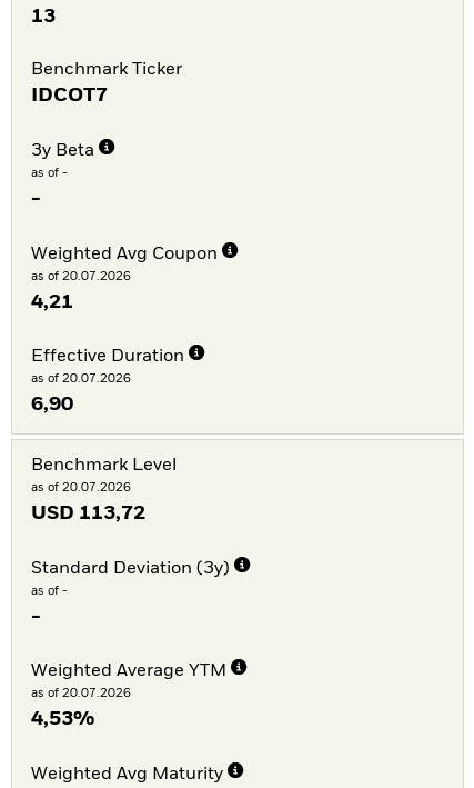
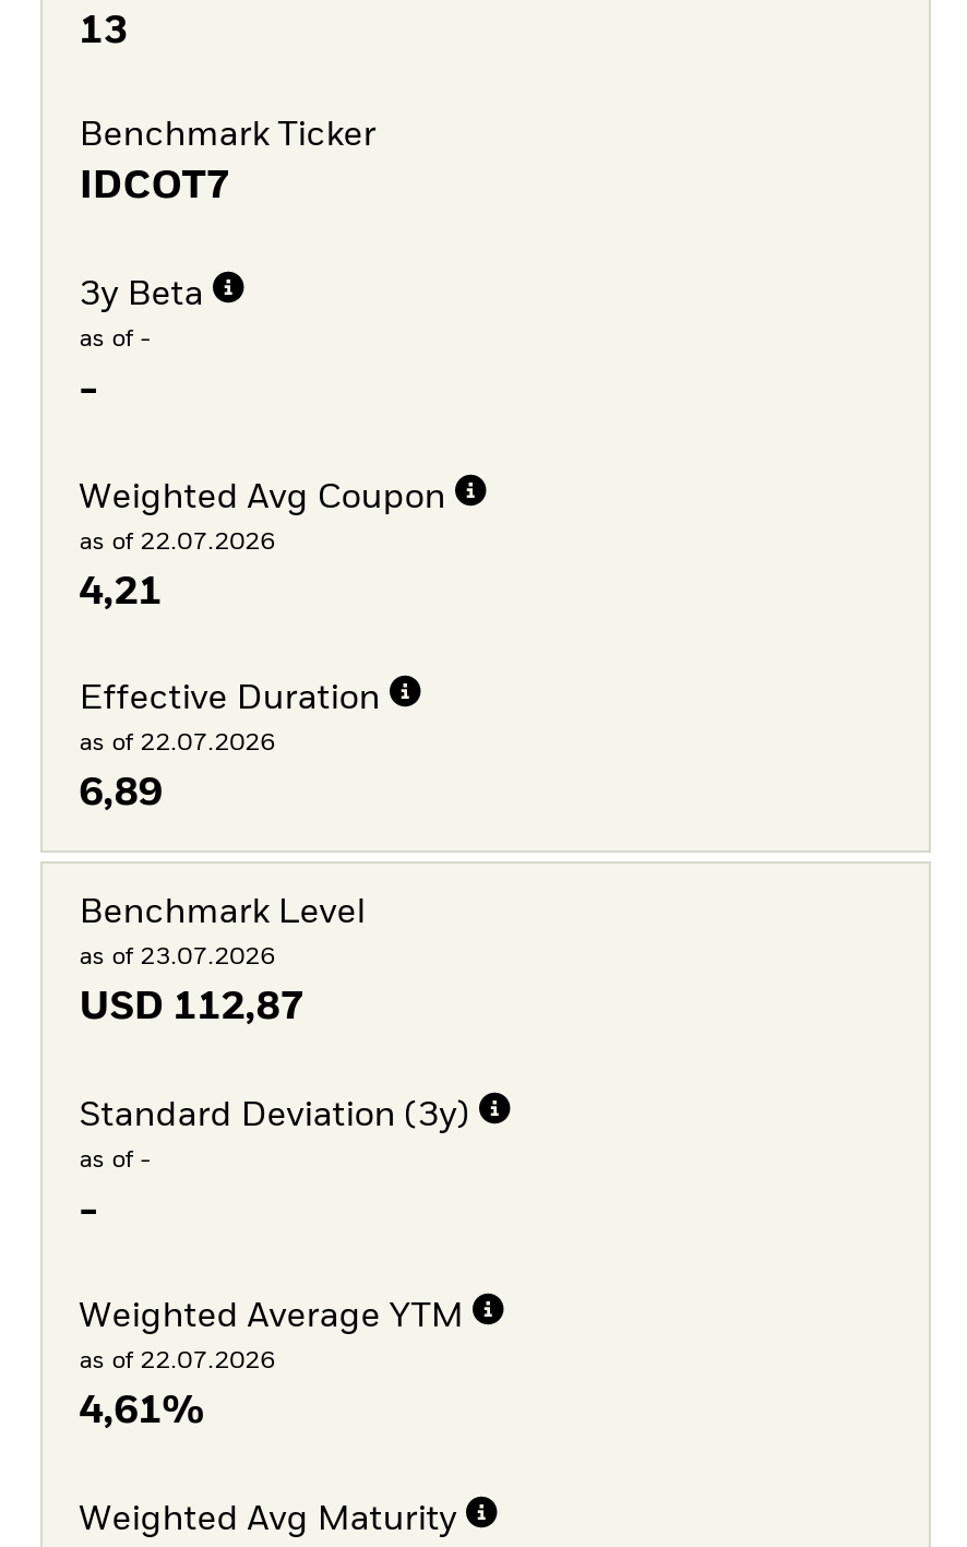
- as of 20.07.2026
+ as of 22.07.2026

- as of 20.07.2026
+ as of 22.07.2026

- 6,90
+ 6,89

- as of 20.07.2026
+ as of 23.07.2026

- USD 113,72
+ USD 112,87

- as of 20.07.2026
+ as of 22.07.2026

- 4,53%
+ 4,61%
